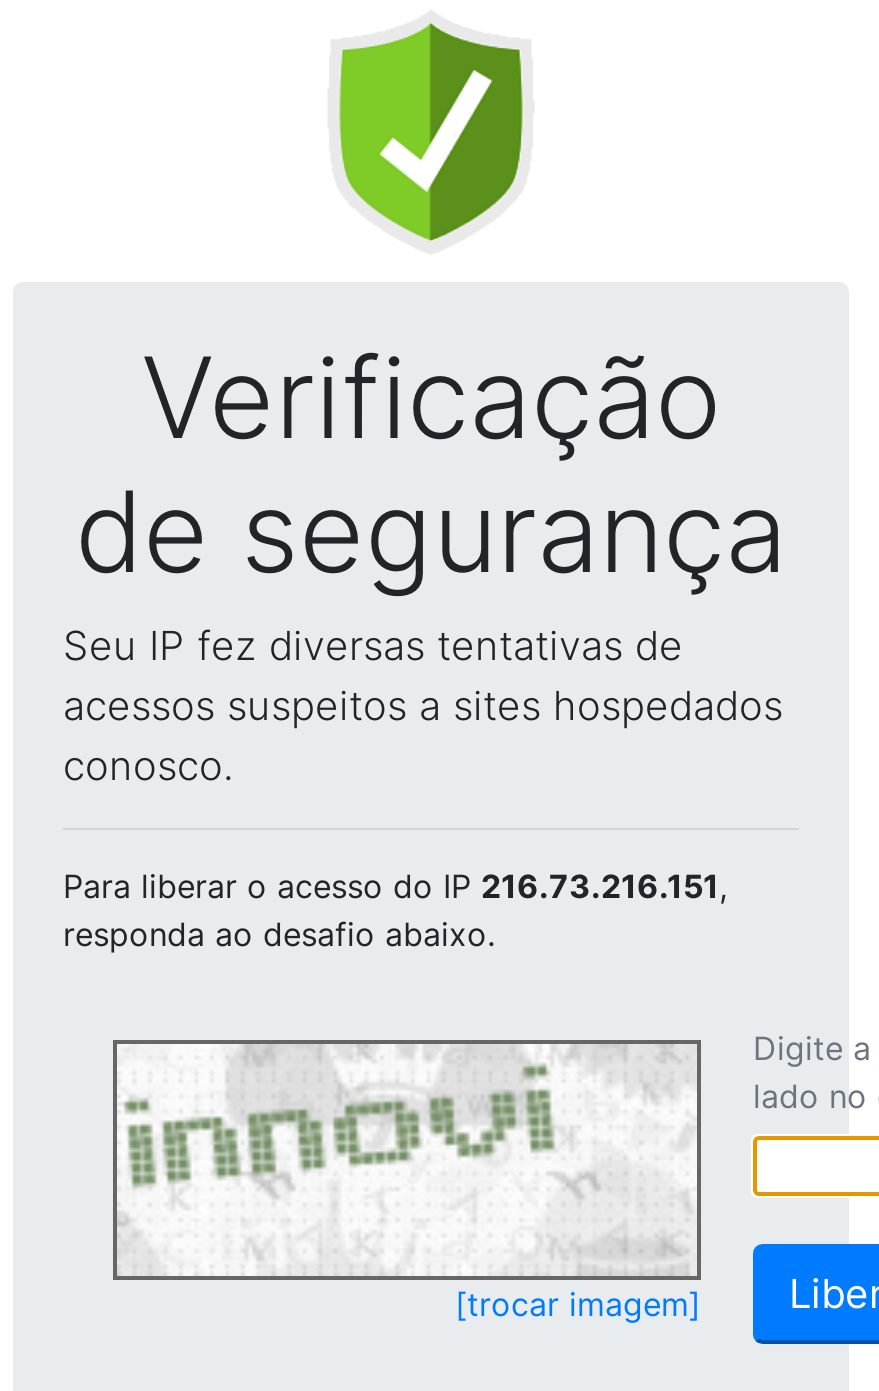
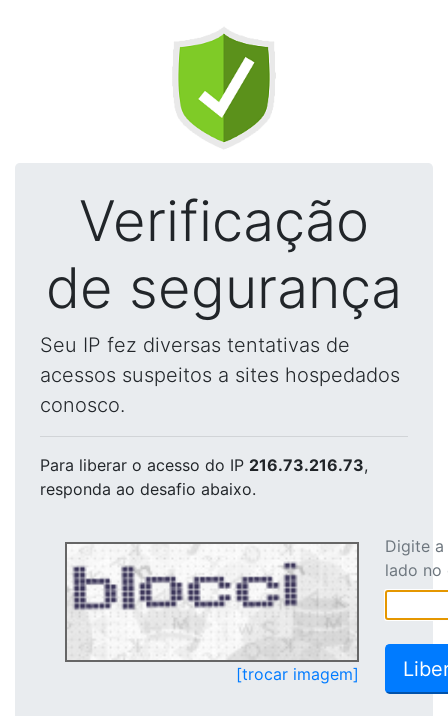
- Para liberar o acesso do IP 216.73.216.151,
+ Para liberar o acesso do IP 216.73.216.73,

- [image]
+ [image]
